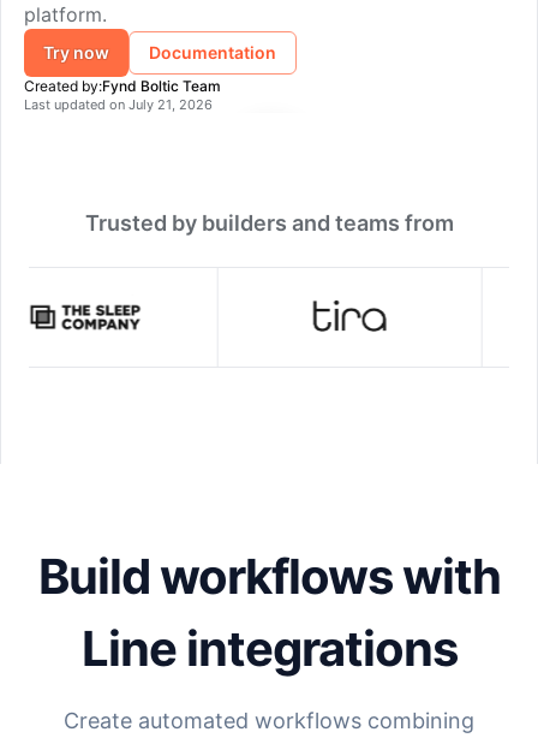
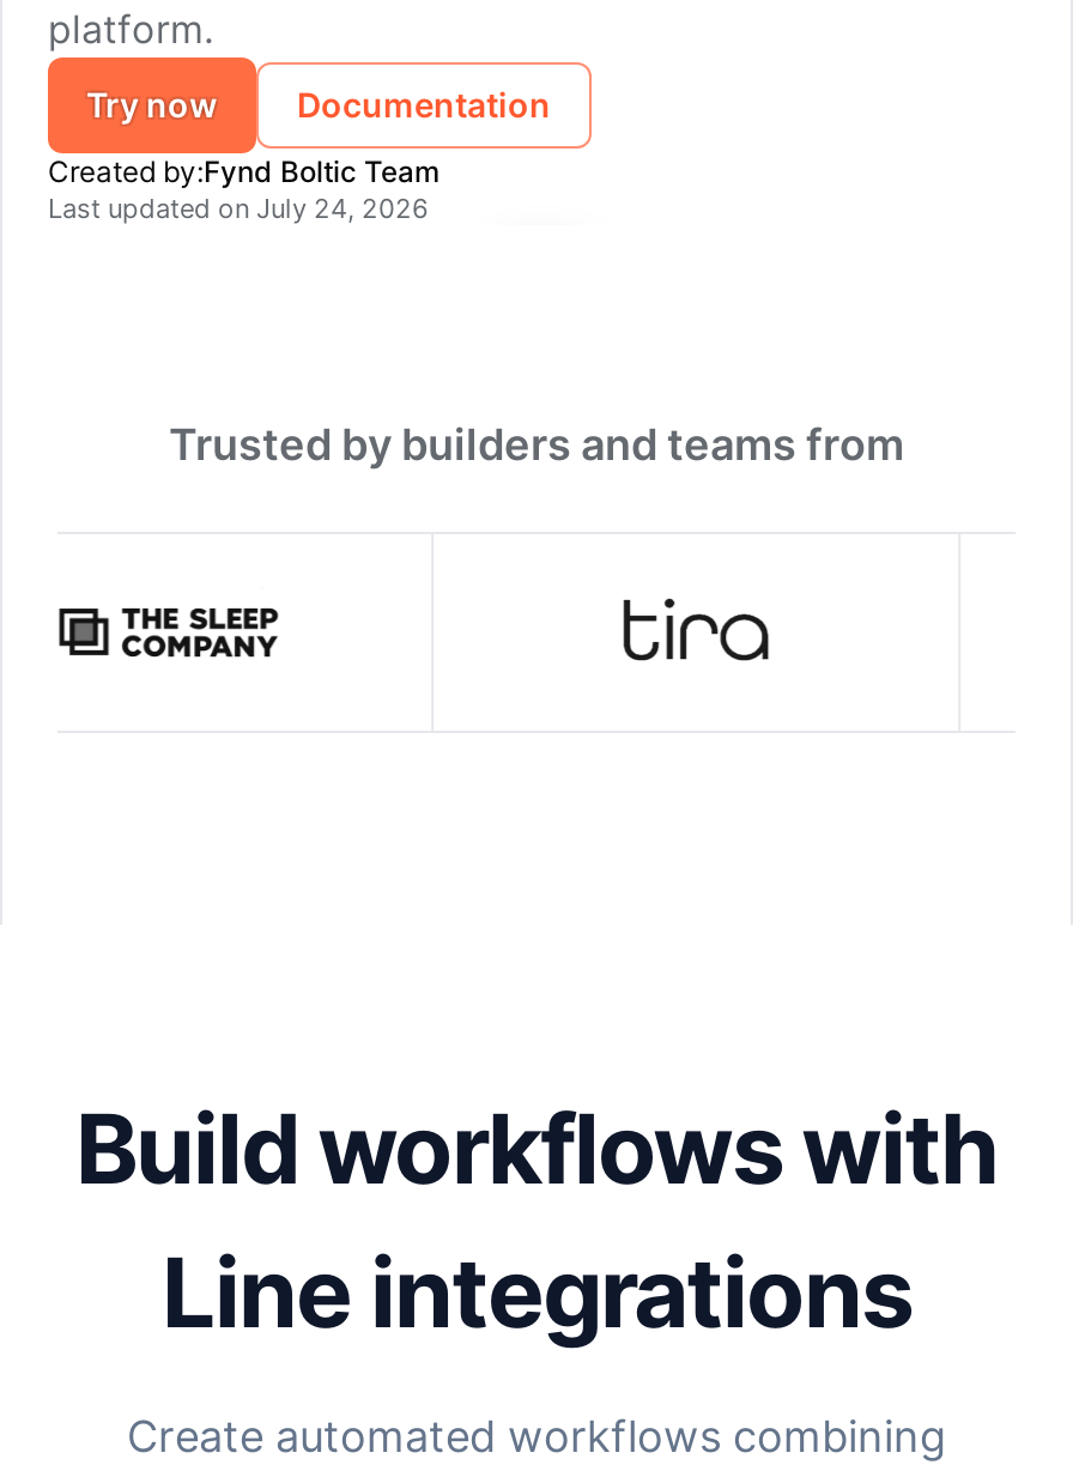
- Last updated on July 21, 2026
+ Last updated on July 24, 2026
